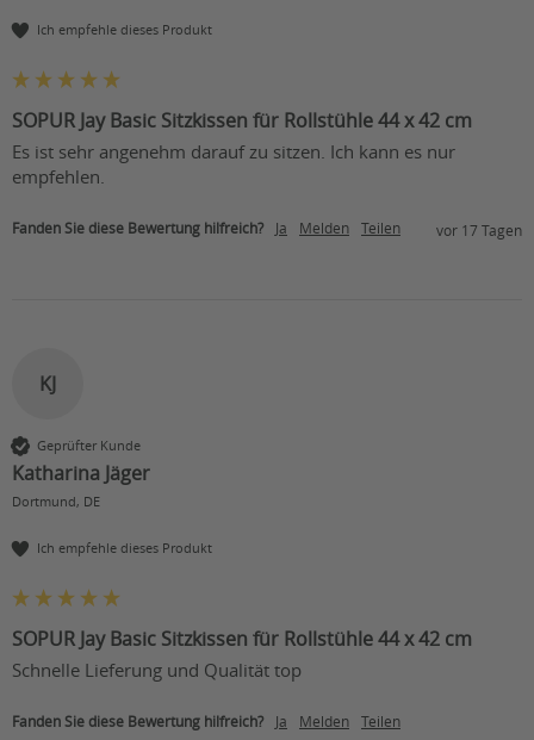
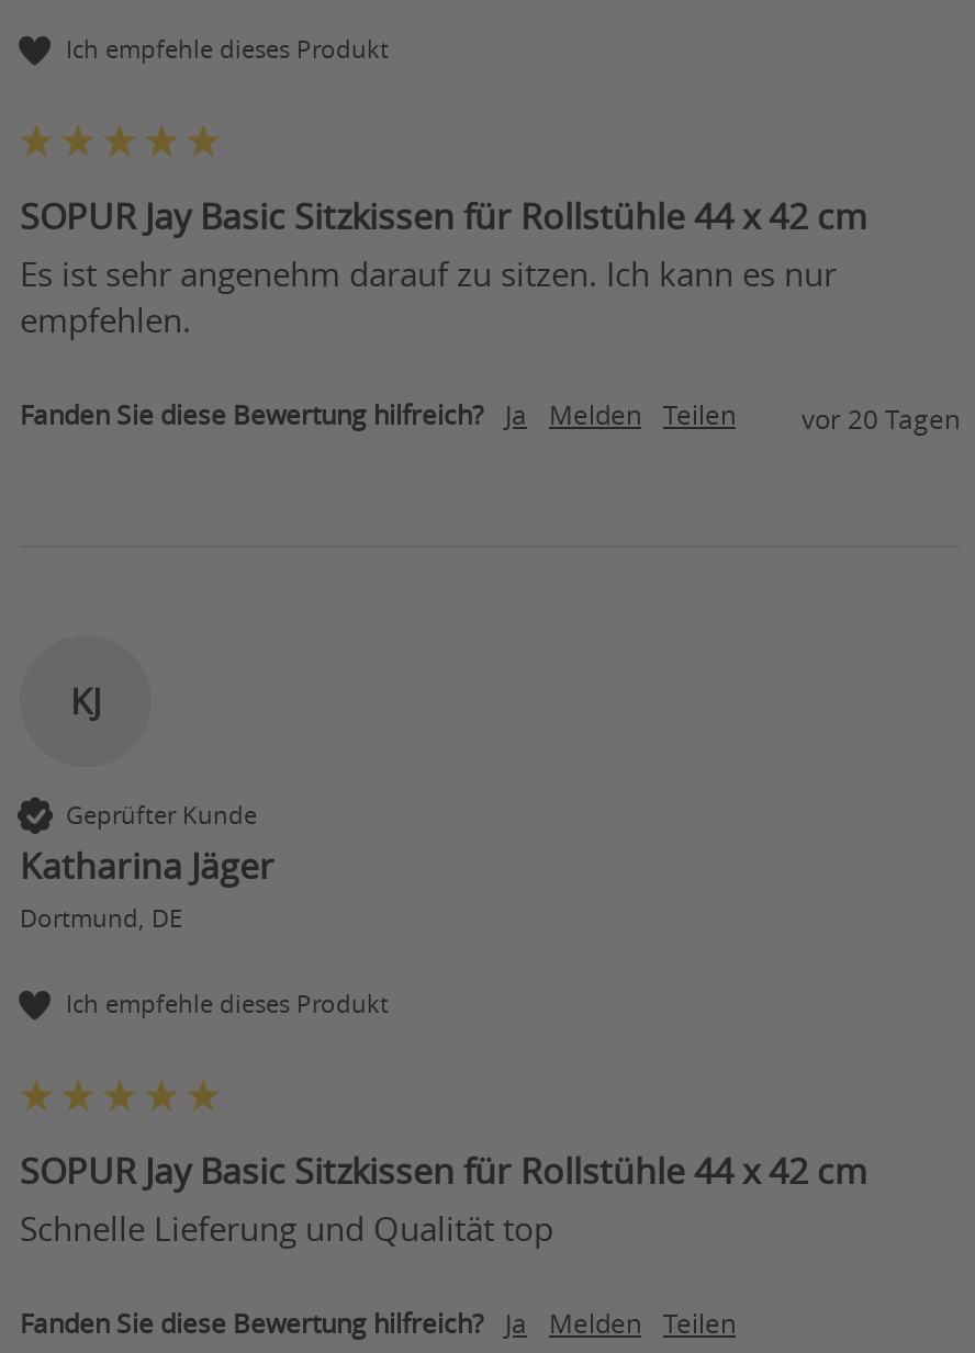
- Fanden Sie diese Bewertung hilfreich? Ja Melden Teilen vor 17 Tagen
+ Fanden Sie diese Bewertung hilfreich? Ja Melden Teilen vor 20 Tagen
